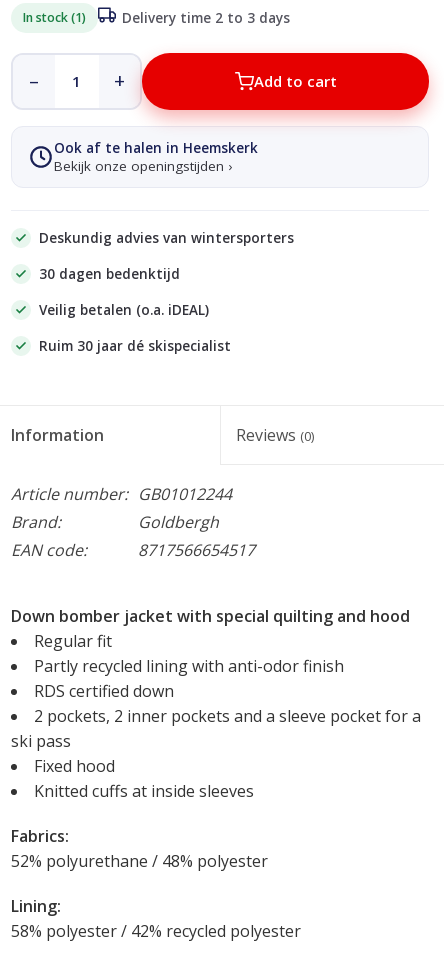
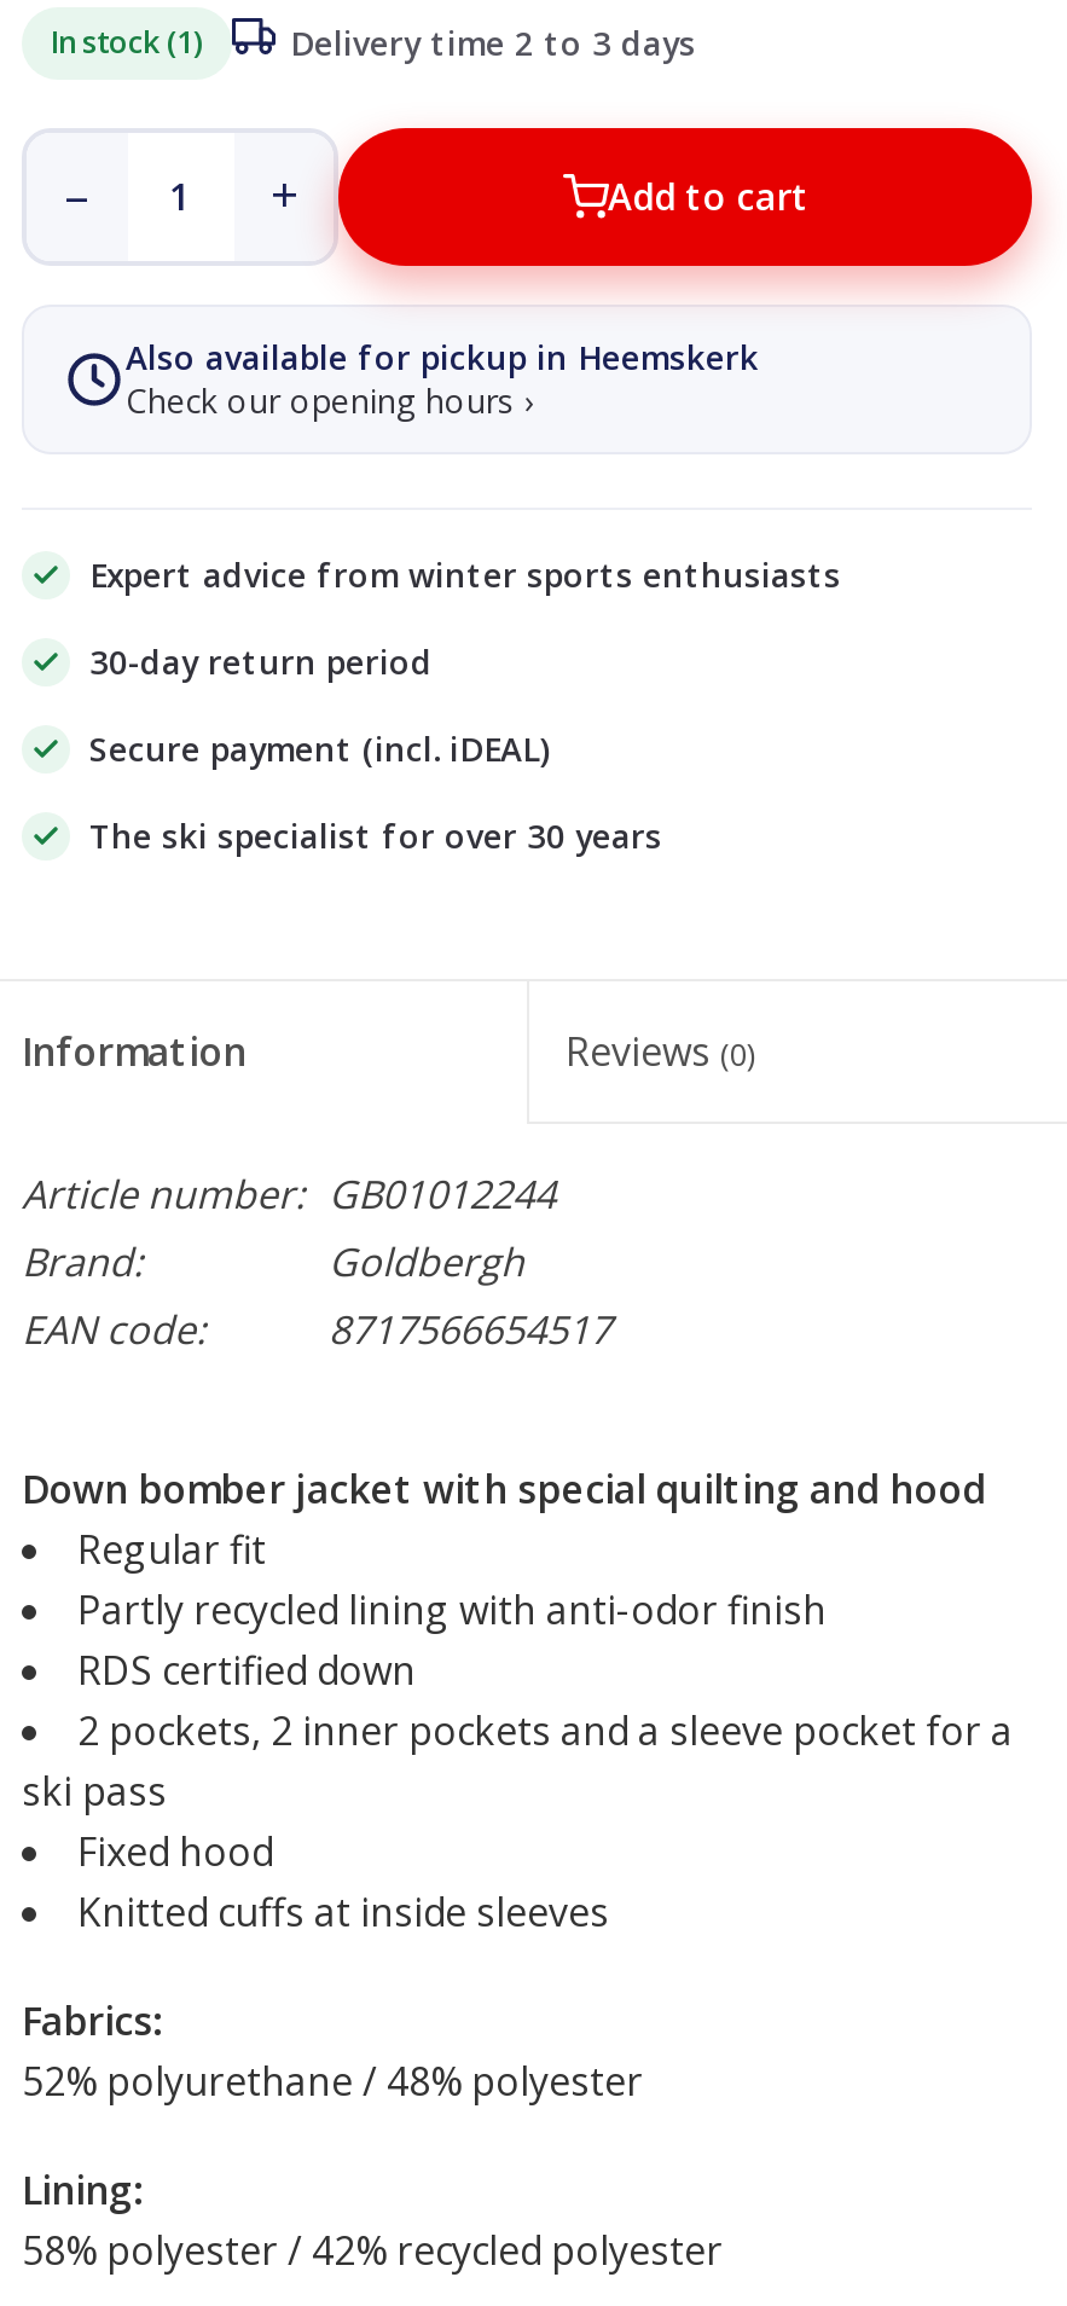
- Ook af te halen in Heemskerk
- Bekijk onze openingstijden ›
+ Also available for pickup in Heemskerk
+ Check our opening hours ›

- Deskundig advies van wintersporters
+ Expert advice from winter sports enthusiasts

- 30 dagen bedenktijd
+ 30-day return period

- Veilig betalen (o.a. iDEAL)
+ Secure payment (incl. iDEAL)

- Ruim 30 jaar dé skispecialist
+ The ski specialist for over 30 years
